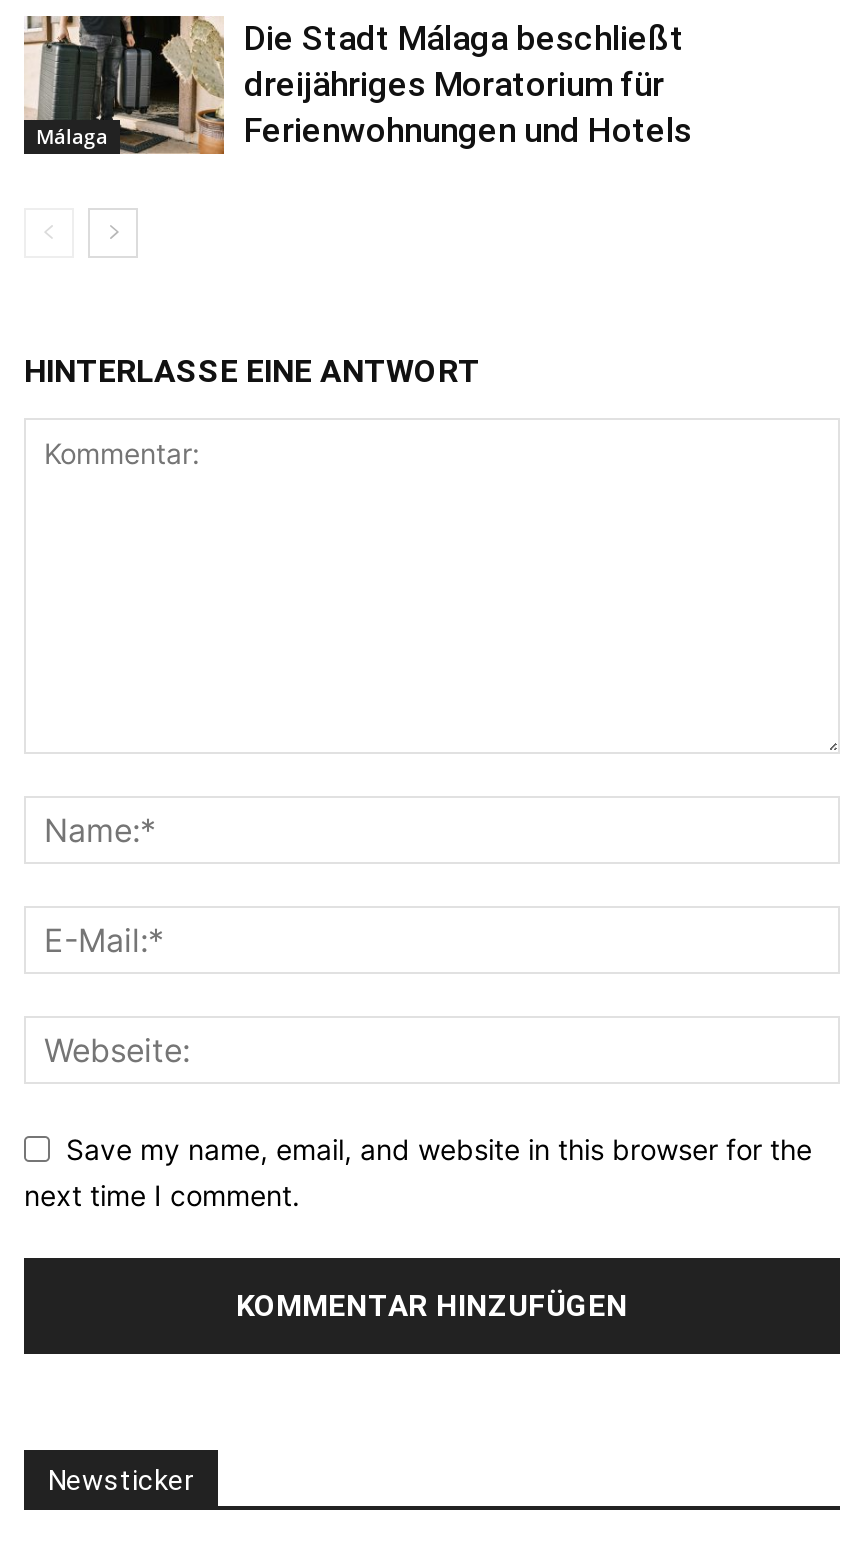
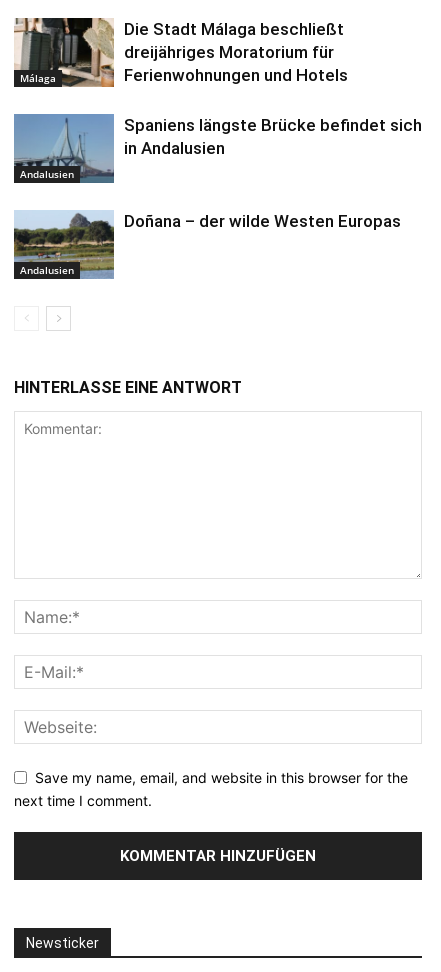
+ [image]
+ Andalusien

+ [image]
+ Andalusien

+ Spaniens längste Brücke befindet sich
+ in Andalusien

+ Doñana – der wilde Westen Europas
